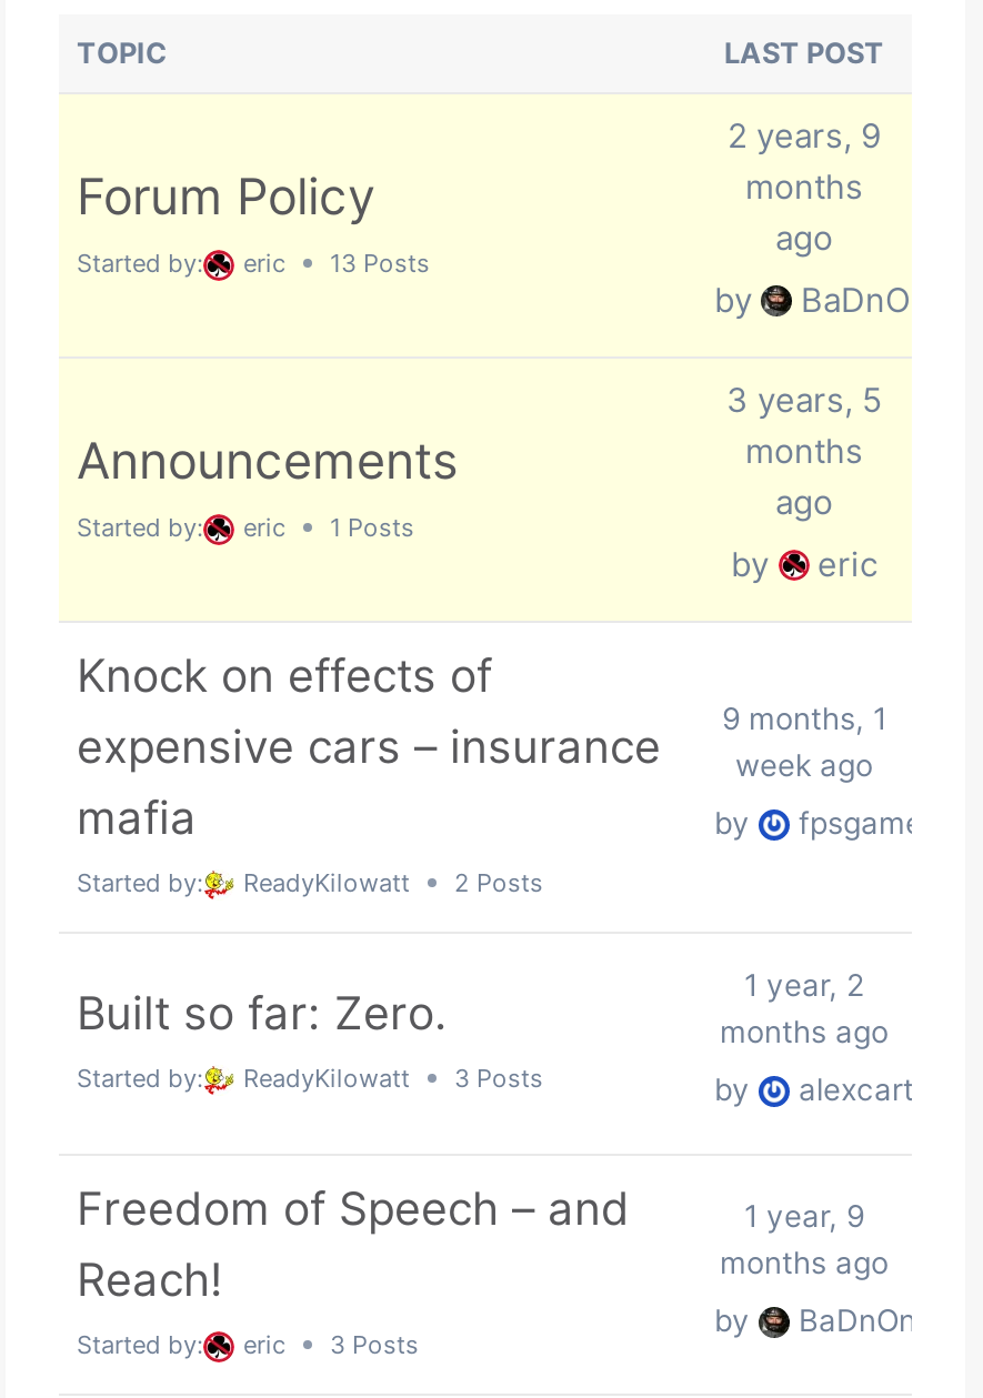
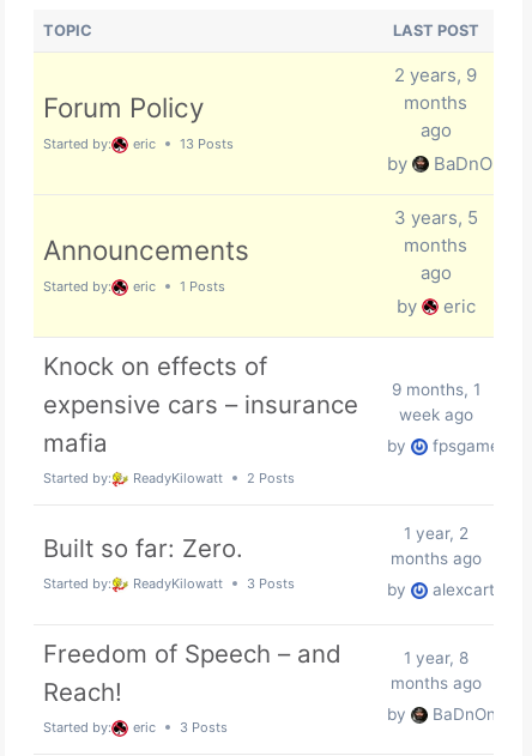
- 1 year, 9
+ 1 year, 8
